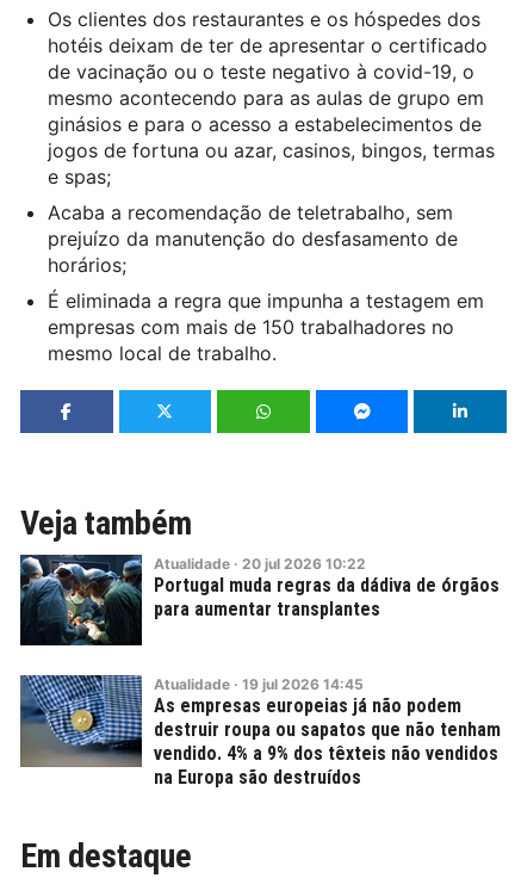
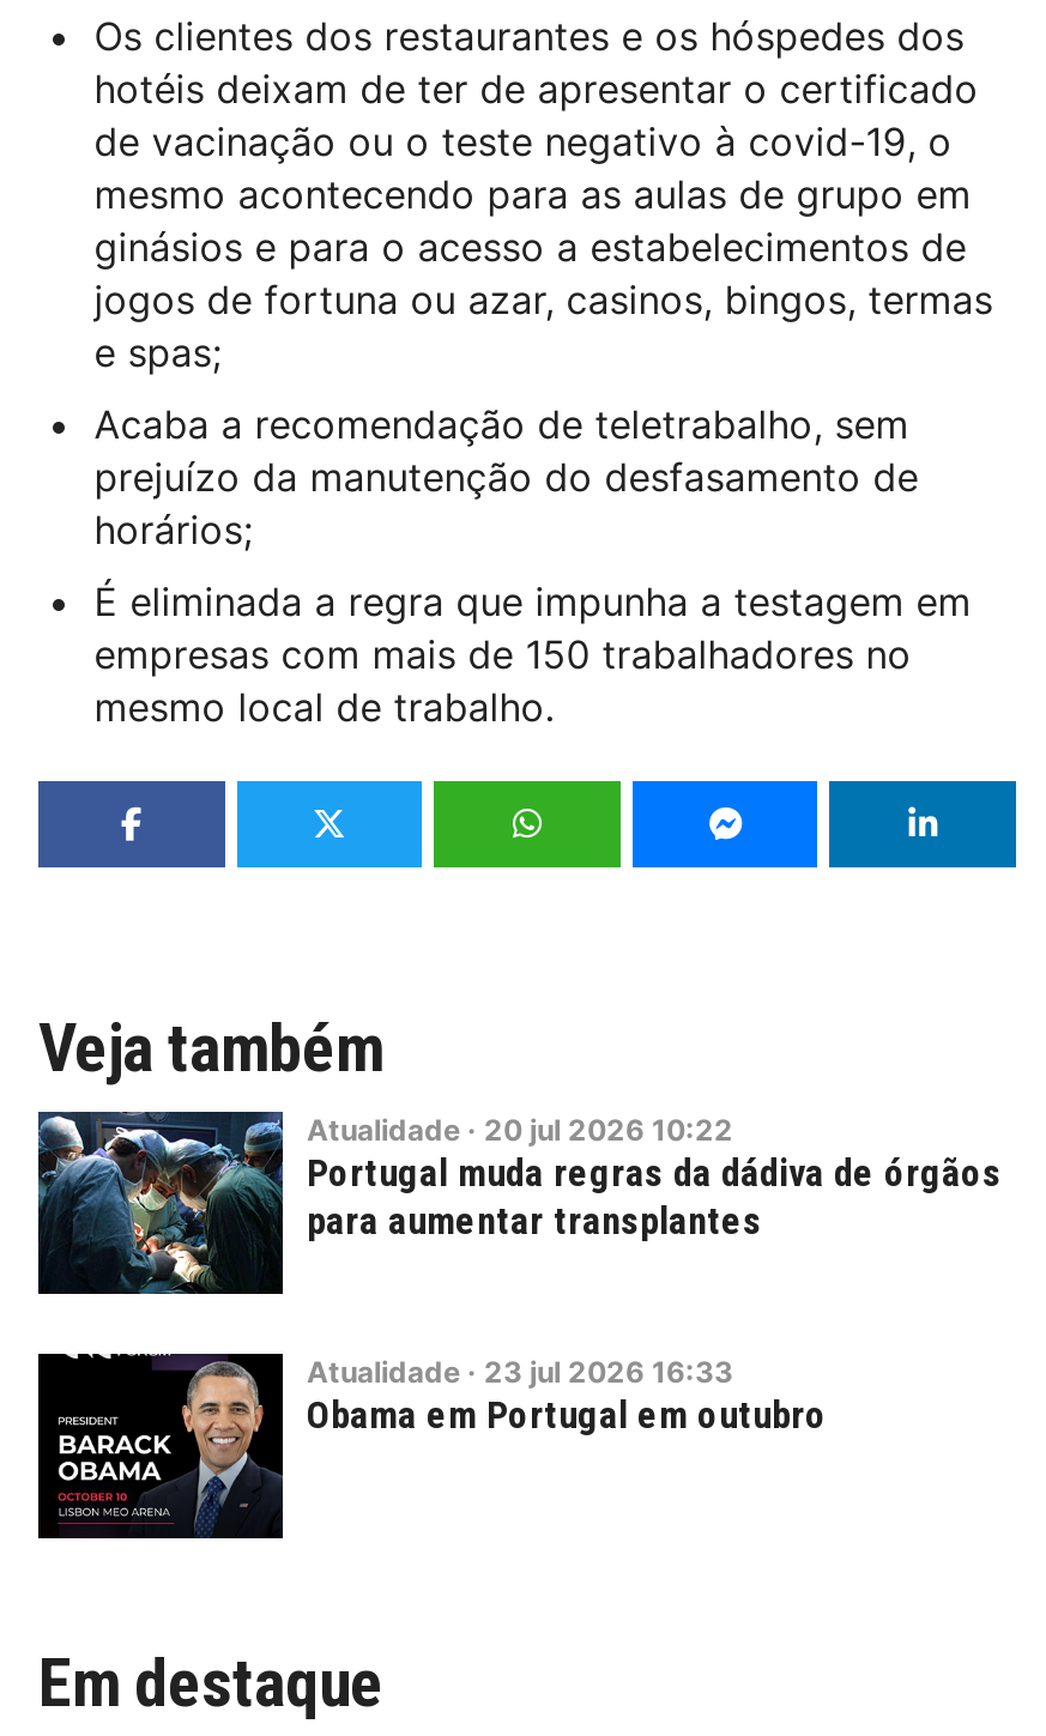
- [image]
- Atualidade · 19 jul 2026 14:45
- As empresas europeias já não podem
- destruir roupa ou sapatos que não tenham
- vendido. 4% a 9% dos têxteis não vendidos
- na Europa são destruídos
+ [image]
+ Atualidade · 23 jul 2026 16:33
+ Obama em Portugal em outubro
